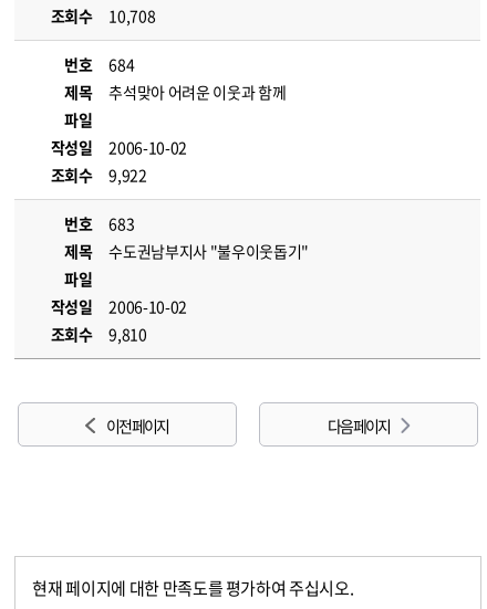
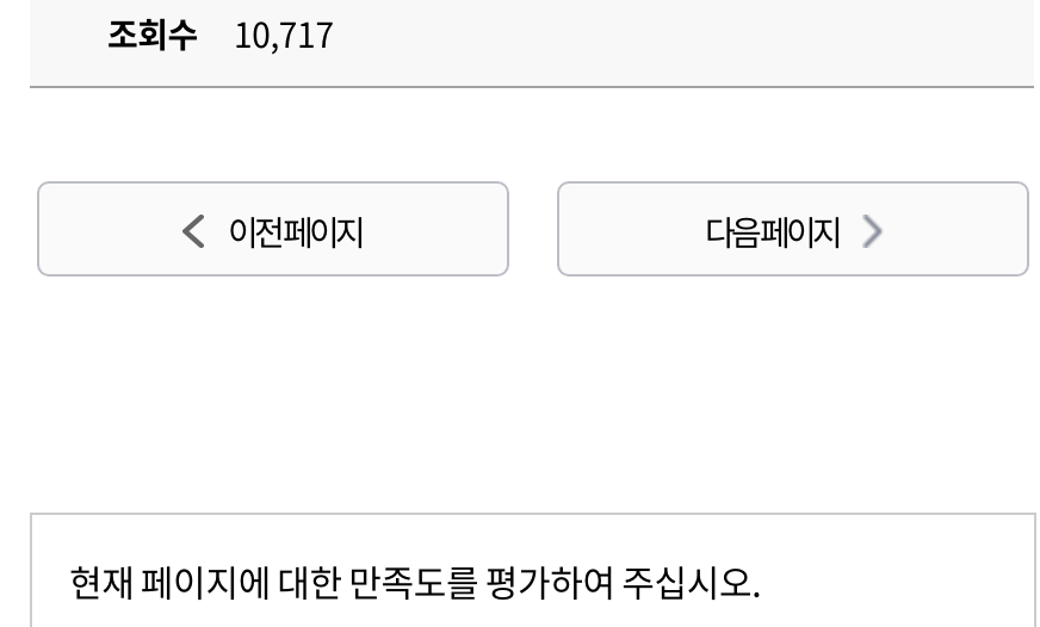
- 10,708
- 번호
- 684
- 제목
- 추석맞아 어려운 이웃과 함께
- 파일
- 작성일
- 2006-10-02
- 조회수
- 9,922
- 번호
- 683
- 제목
- 수도권남부지사 "불우이웃돕기"
- 파일
- 작성일
- 2006-10-02
- 조회수
- 9,810
+ 10,717
